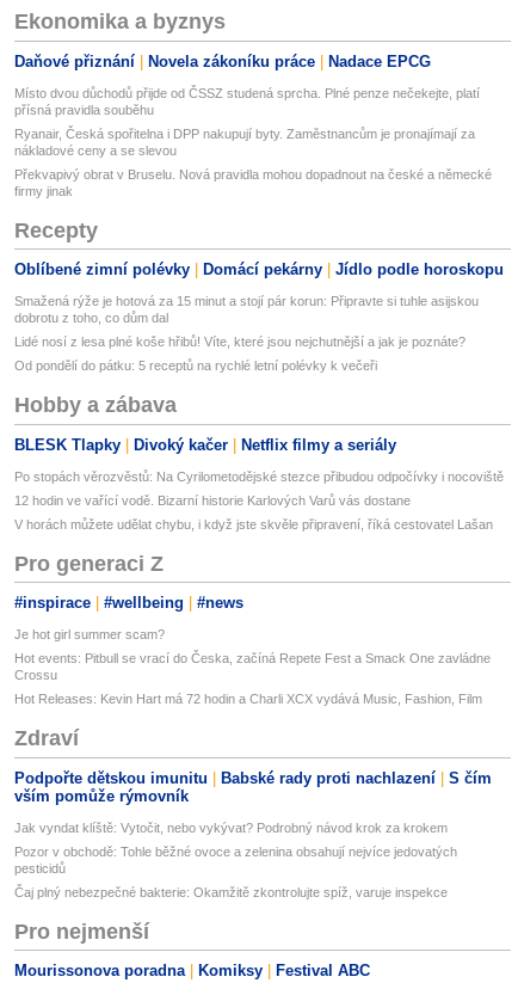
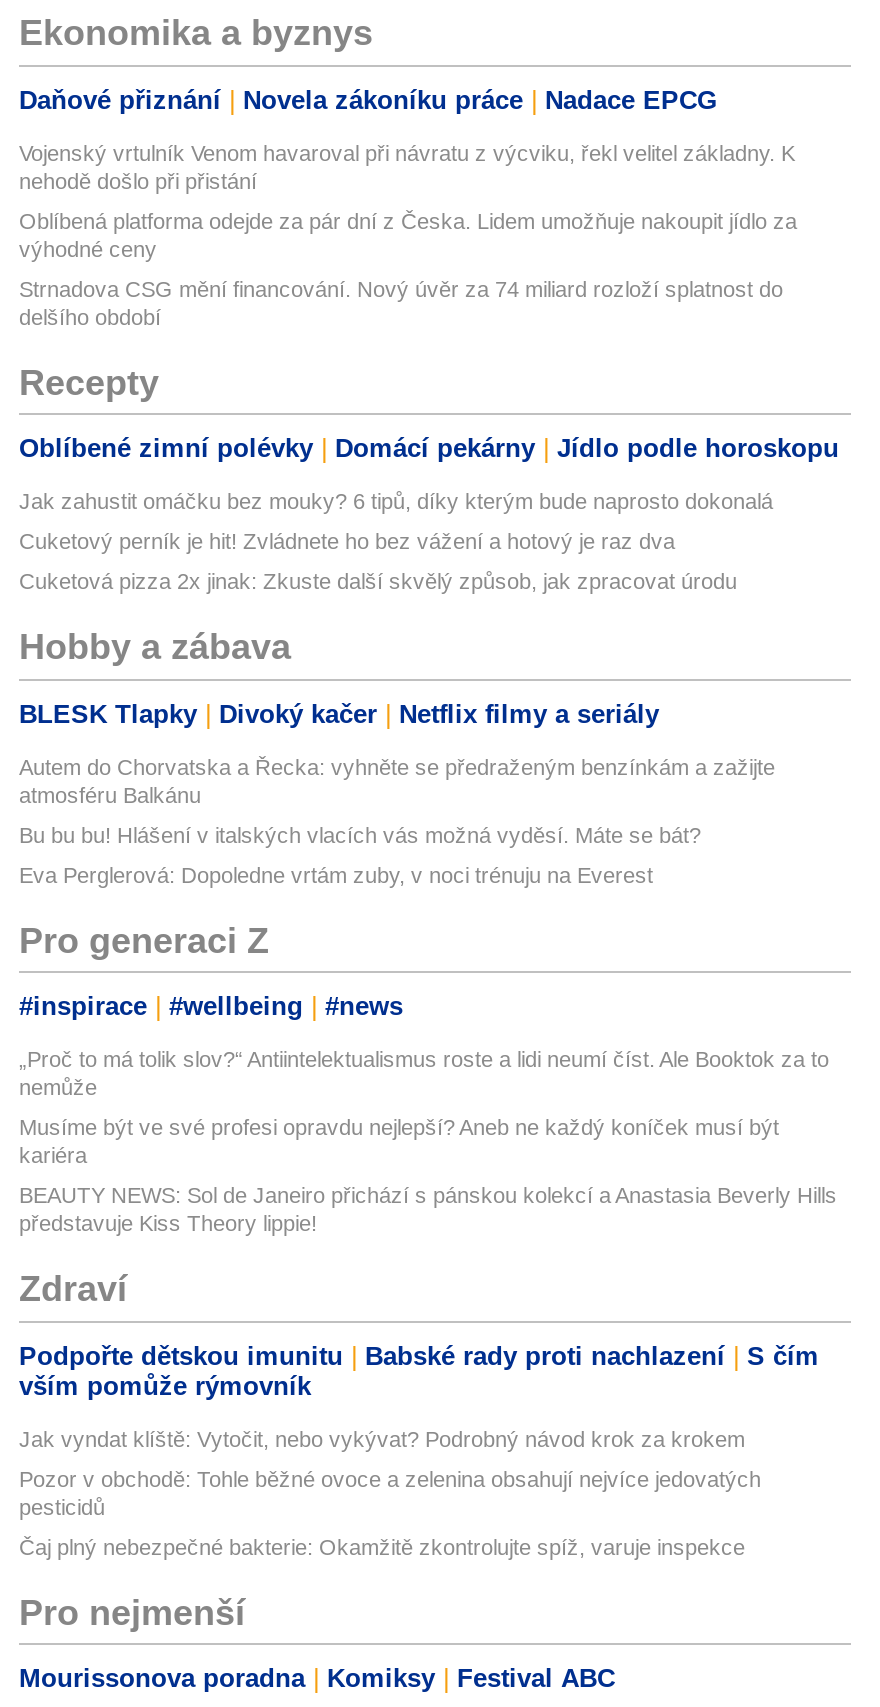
- Místo dvou důchodů přijde od ČSSZ studená sprcha. Plné penze nečekejte, platí
- přísná pravidla souběhu
+ Vojenský vrtulník Venom havaroval při návratu z výcviku, řekl velitel základny. K
+ nehodě došlo při přistání

- Ryanair, Česká spořitelna i DPP nakupují byty. Zaměstnancům je pronajímají za
- nákladové ceny a se slevou
+ Oblíbená platforma odejde za pár dní z Česka. Lidem umožňuje nakoupit jídlo za
+ výhodné ceny

- Překvapivý obrat v Bruselu. Nová pravidla mohou dopadnout na české a německé
- firmy jinak
+ Strnadova CSG mění financování. Nový úvěr za 74 miliard rozloží splatnost do
+ delšího období

- Smažená rýže je hotová za 15 minut a stojí pár korun: Připravte si tuhle asijskou
- dobrotu z toho, co dům dal
+ Jak zahustit omáčku bez mouky? 6 tipů, díky kterým bude naprosto dokonalá

- Lidé nosí z lesa plné koše hřibů! Víte, které jsou nejchutnější a jak je poznáte?
+ Cuketový perník je hit! Zvládnete ho bez vážení a hotový je raz dva

- Od pondělí do pátku: 5 receptů na rychlé letní polévky k večeři
+ Cuketová pizza 2x jinak: Zkuste další skvělý způsob, jak zpracovat úrodu

- Po stopách věrozvěstů: Na Cyrilometodějské stezce přibudou odpočívky i nocoviště
+ Autem do Chorvatska a Řecka: vyhněte se předraženým benzínkám a zažijte
+ atmosféru Balkánu

- 12 hodin ve vařící vodě. Bizarní historie Karlových Varů vás dostane
+ Bu bu bu! Hlášení v italských vlacích vás možná vyděsí. Máte se bát?

- V horách můžete udělat chybu, i když jste skvěle připravení, říká cestovatel Lašan
+ Eva Perglerová: Dopoledne vrtám zuby, v noci trénuju na Everest

- Je hot girl summer scam?
+ „Proč to má tolik slov?“ Antiintelektualismus roste a lidi neumí číst. Ale Booktok za to
+ nemůže

- Hot events: Pitbull se vrací do Česka, začíná Repete Fest a Smack One zavládne
- Crossu
+ Musíme být ve své profesi opravdu nejlepší? Aneb ne každý koníček musí být
+ kariéra

- Hot Releases: Kevin Hart má 72 hodin a Charli XCX vydává Music, Fashion, Film
+ BEAUTY NEWS: Sol de Janeiro přichází s pánskou kolekcí a Anastasia Beverly Hills
+ představuje Kiss Theory lippie!
